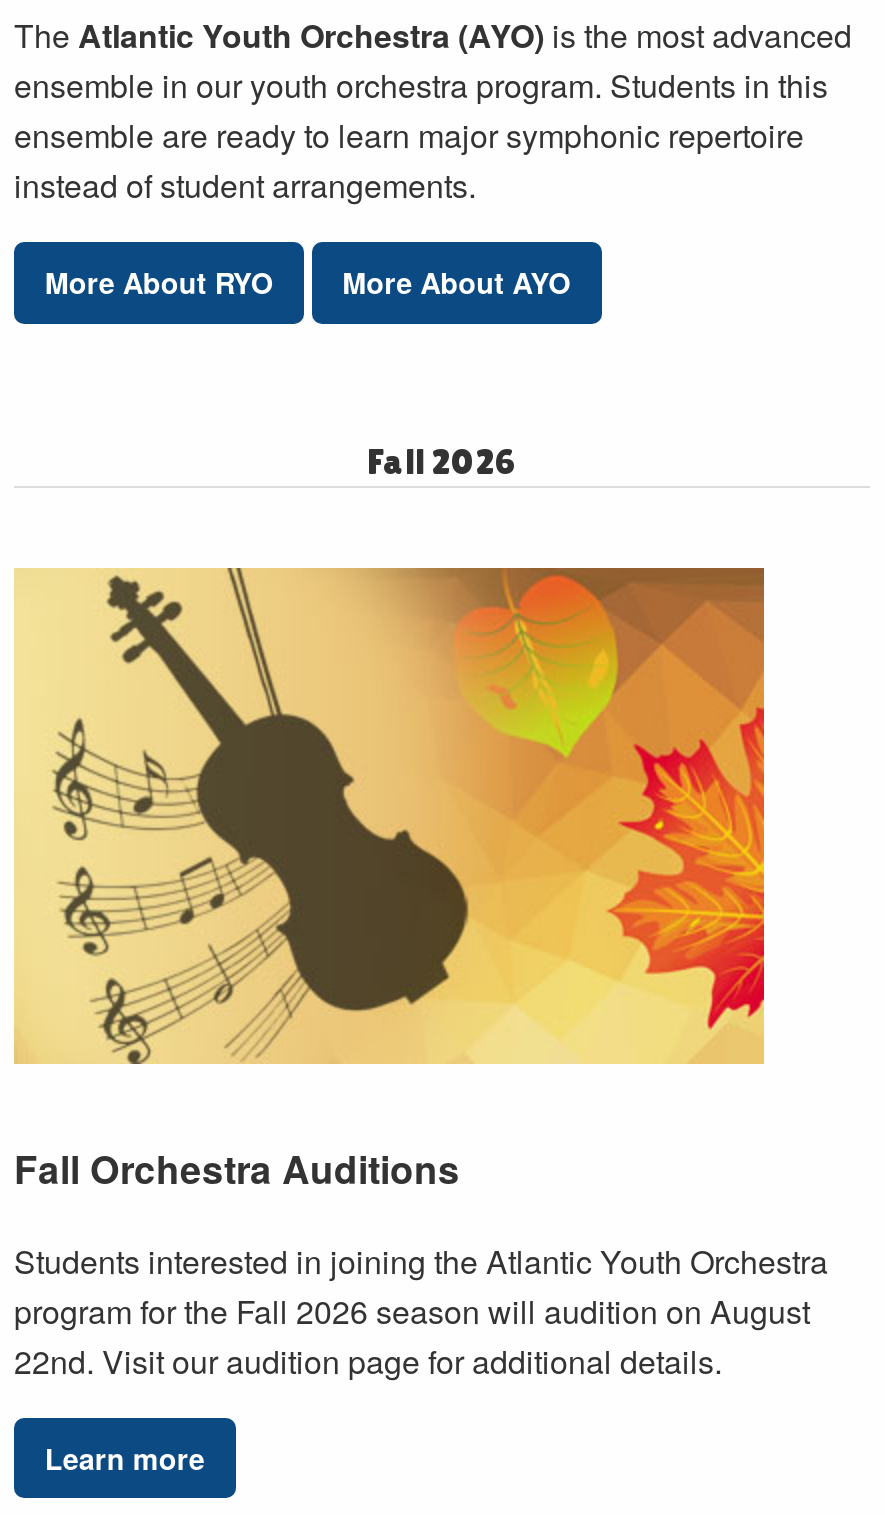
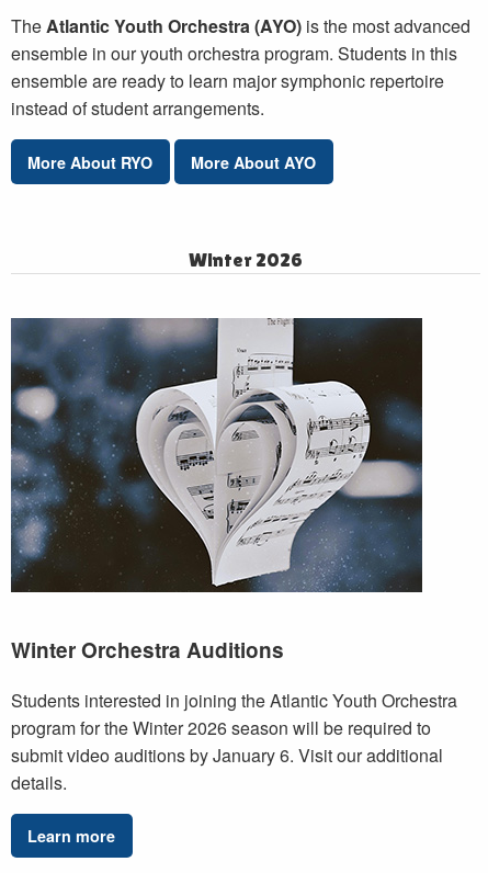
- Fall 2026
+ Winter 2026

- [image]
- Fall Orchestra Auditions
+ [image]
+ Winter Orchestra Auditions

- program for the Fall 2026 season will audition on August
- 22nd. Visit our audition page for additional details.
+ program for the Winter 2026 season will be required to
+ submit video auditions by January 6. Visit our additional
+ details.
